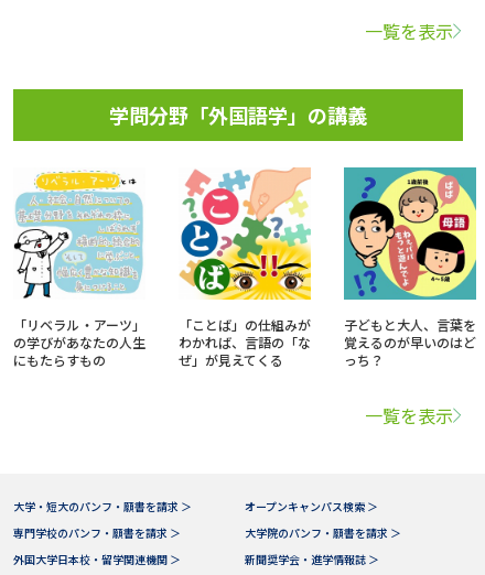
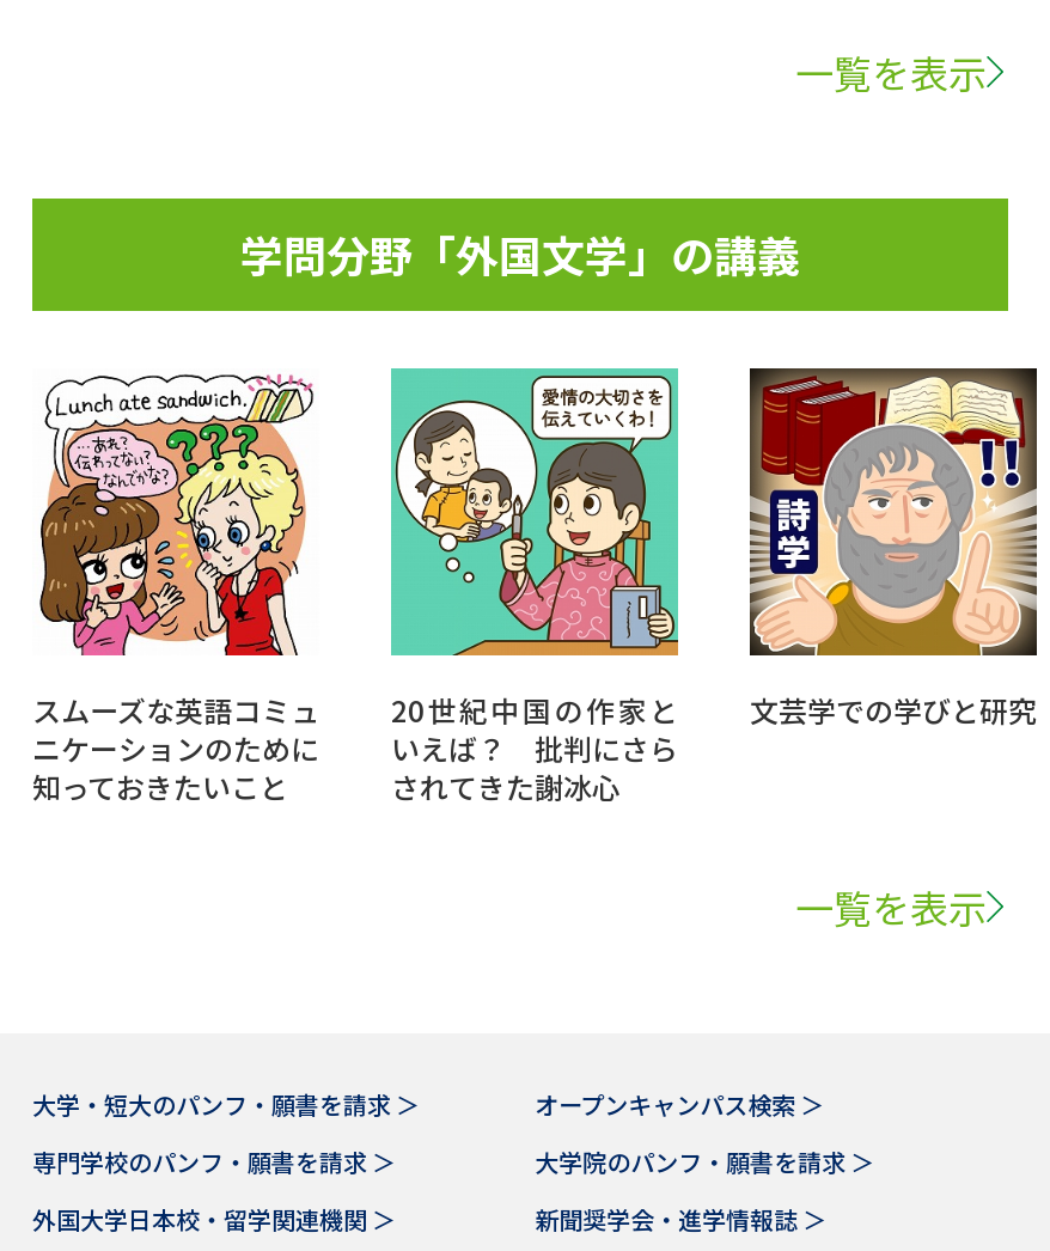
- 学問分野「外国語学」の講義
+ 学問分野「外国文学」の講義

- [image]
- 「リベラル・アーツ」
- の学びがあなたの人生
- にもたらすもの
+ [image]
+ スムーズな英語コミュ
+ ニケーションのために
+ 知っておきたいこと

- [image]
- 「ことば」の仕組みが
- わかれば、言語の「な
- ぜ」が見えてくる
+ [image]
+ 20世紀中国の作家と
+ いえば？ 批判にさら
+ されてきた謝冰心

- [image]
- 子どもと大人、言葉を
- 覚えるのが早いのはど
- っち？
+ [image]
+ 文芸学での学びと研究
